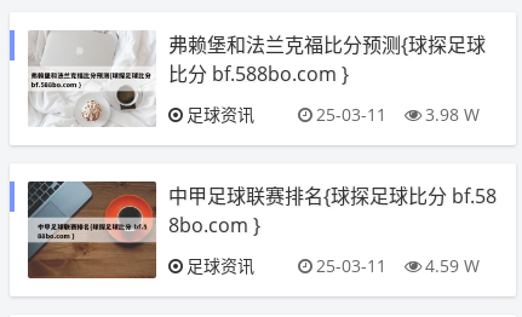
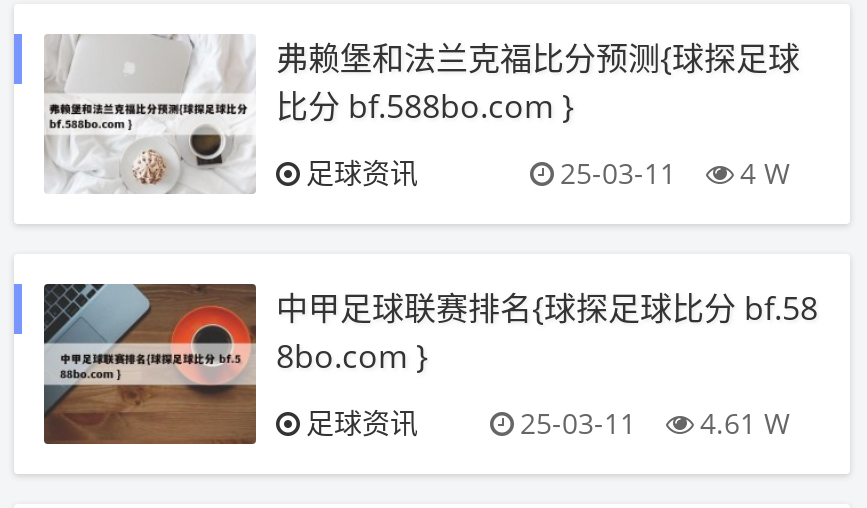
- 25-03-11 3.98 W
+ 25-03-11 4 W

- 25-03-11 4.59 W
+ 25-03-11 4.61 W
